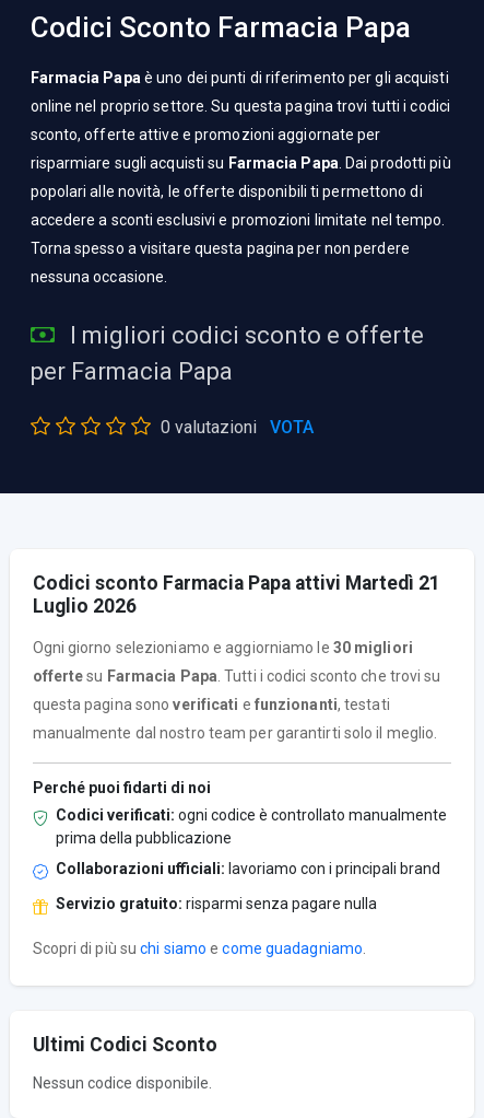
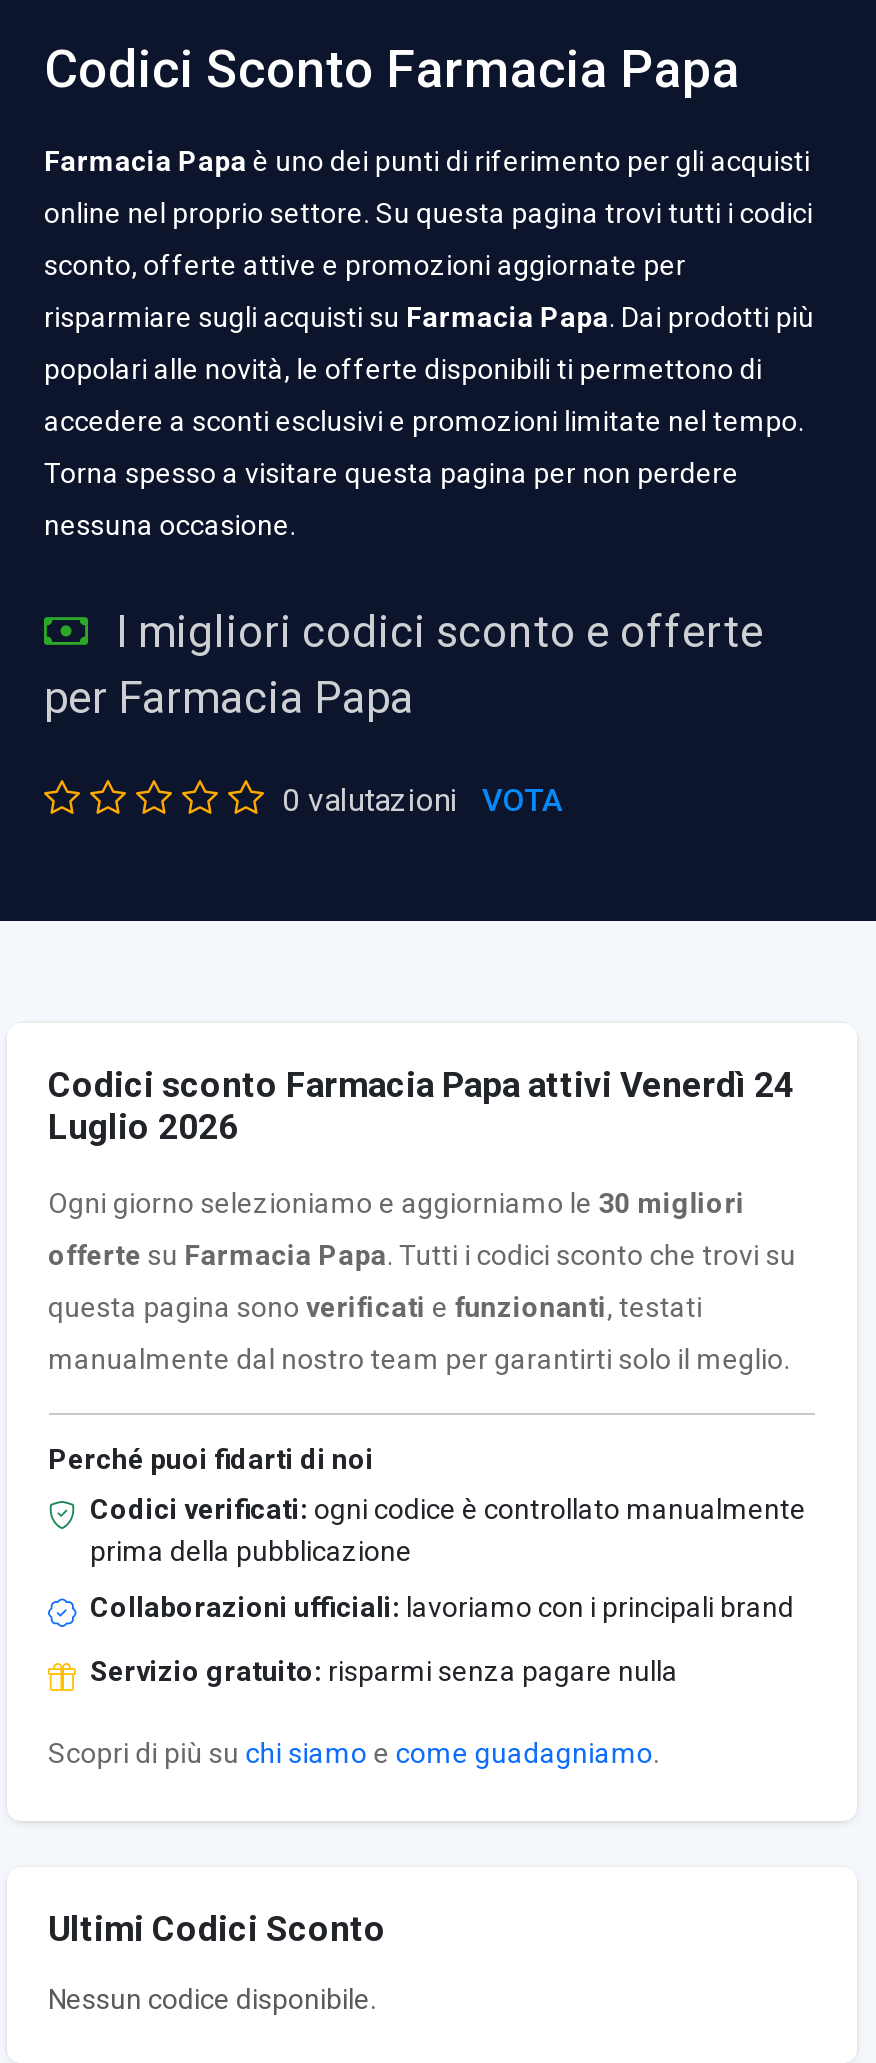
- Codici sconto Farmacia Papa attivi Martedì 21
+ Codici sconto Farmacia Papa attivi Venerdì 24
